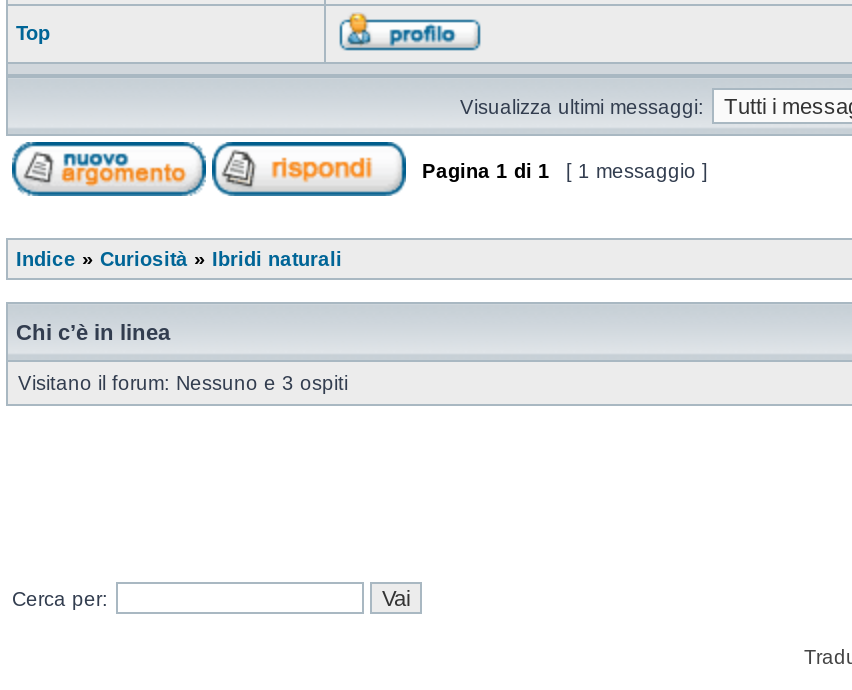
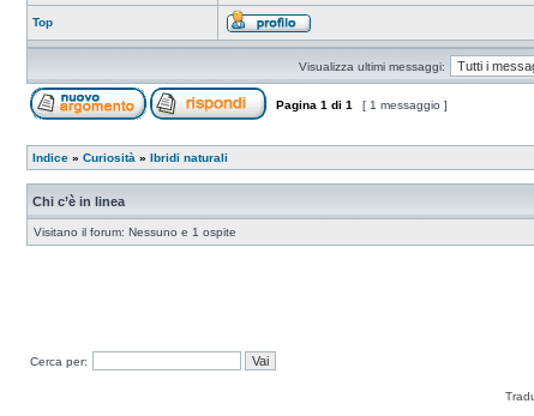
- Visitano il forum: Nessuno e 3 ospiti
+ Visitano il forum: Nessuno e 1 ospite
